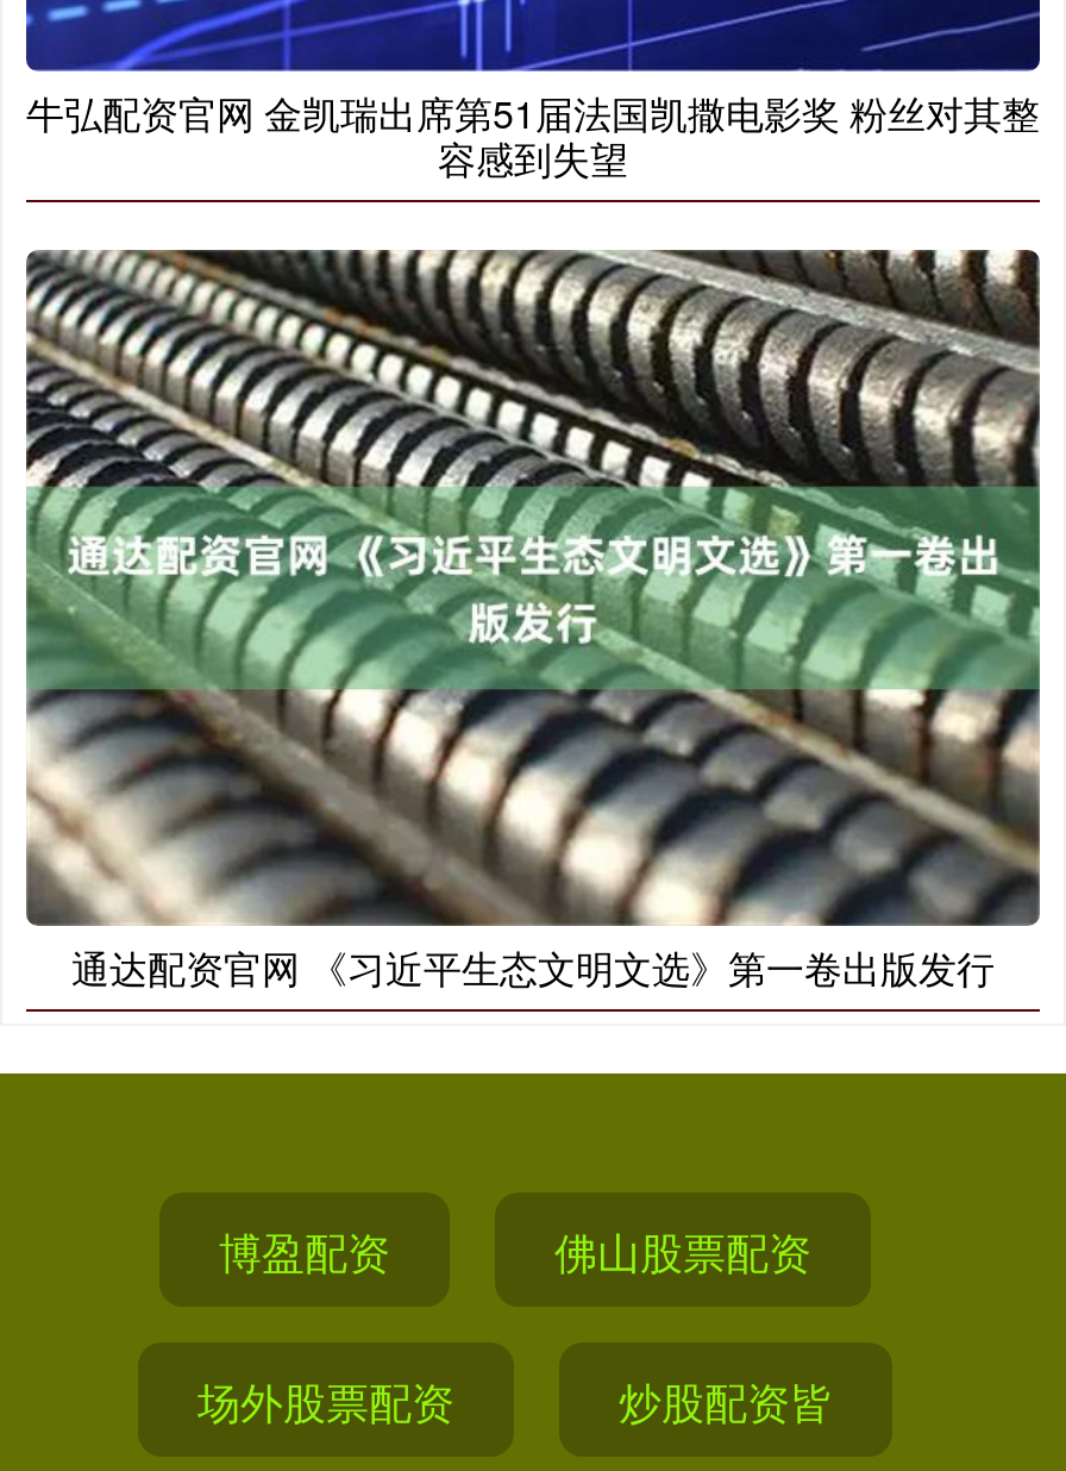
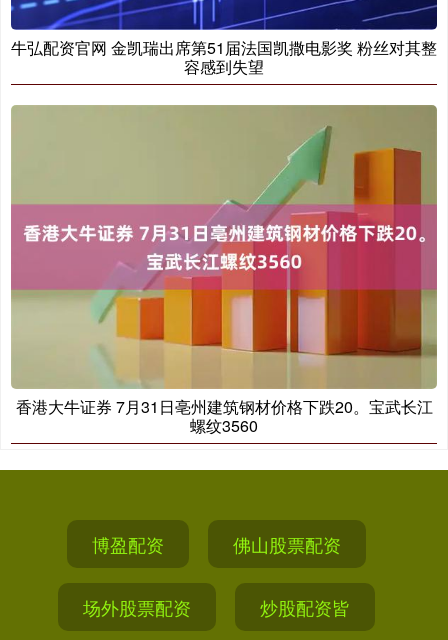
- [image]
- 通达配资官网 《习近平生态文明文选》第一卷出版发行
+ [image]
+ 香港大牛证券 7月31日亳州建筑钢材价格下跌20。宝武长江
+ 螺纹3560
